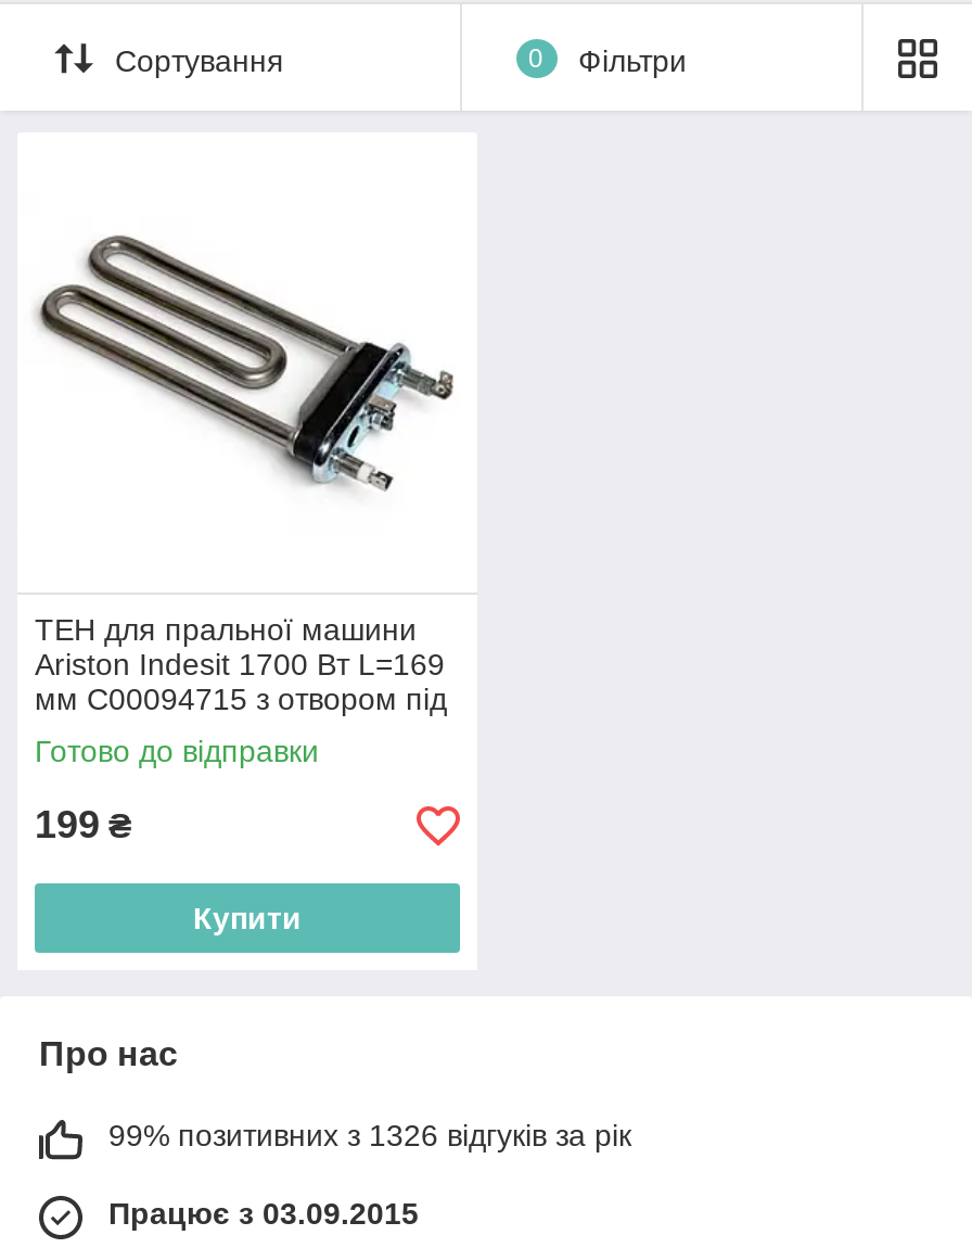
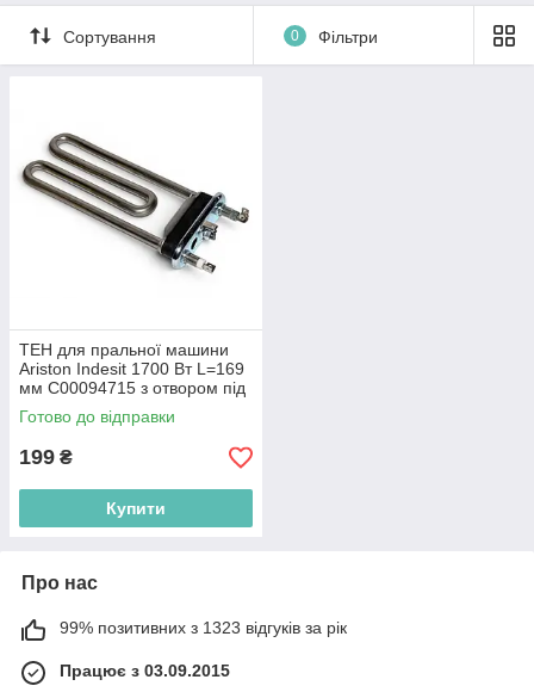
- 99% позитивних з 1326 відгуків за рік
+ 99% позитивних з 1323 відгуків за рік
